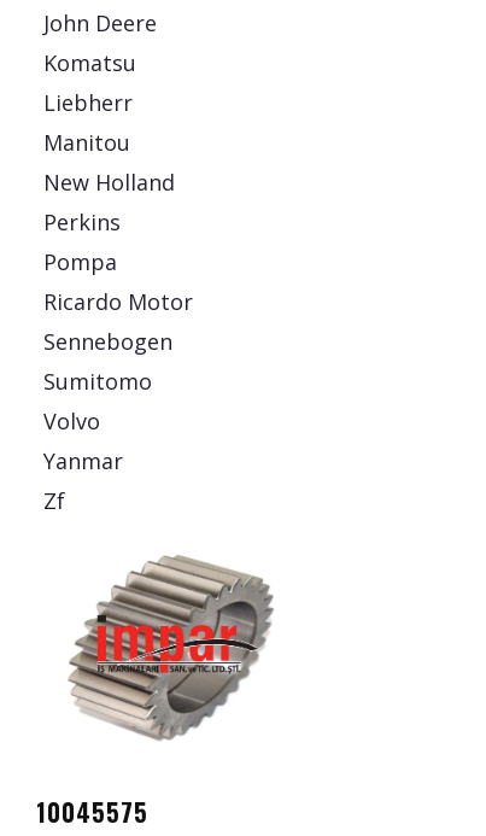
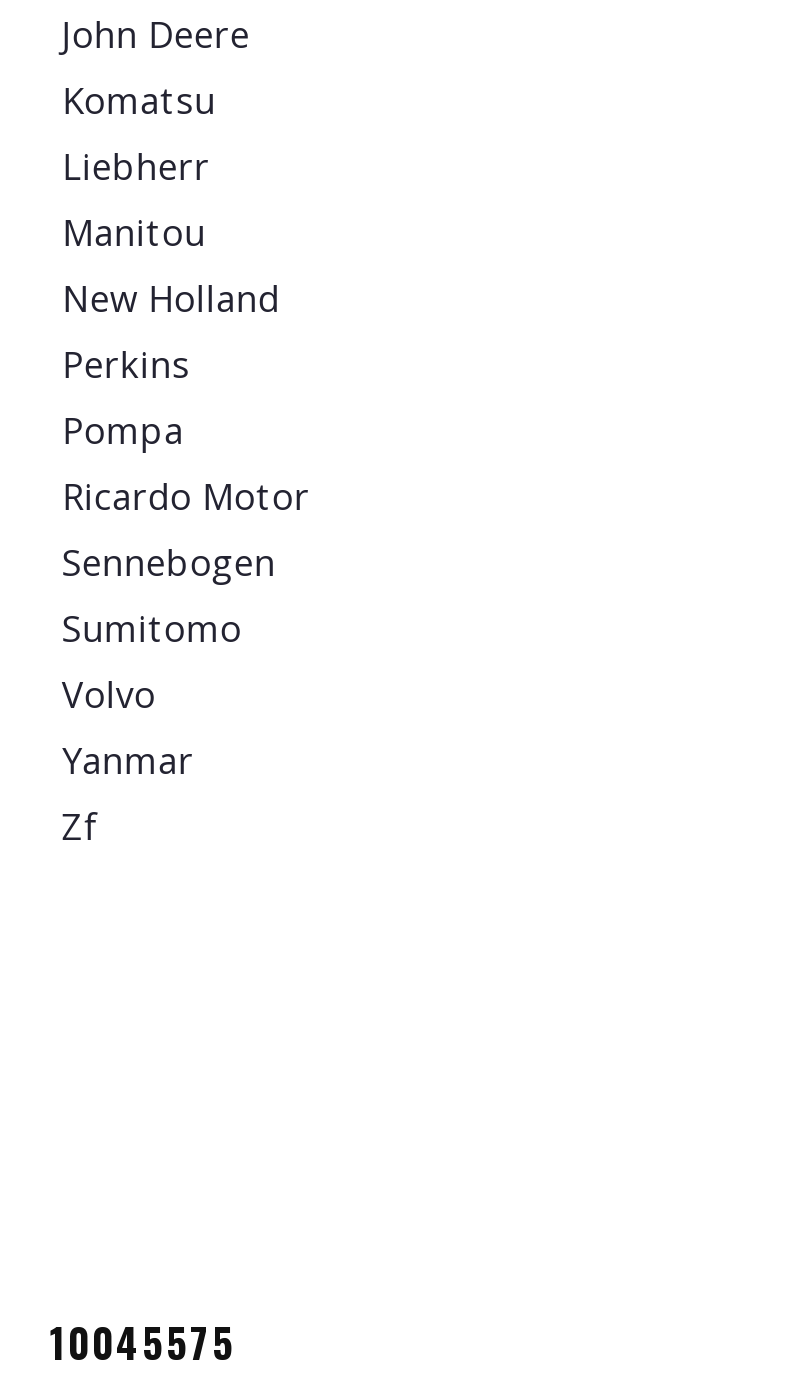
- [image]
